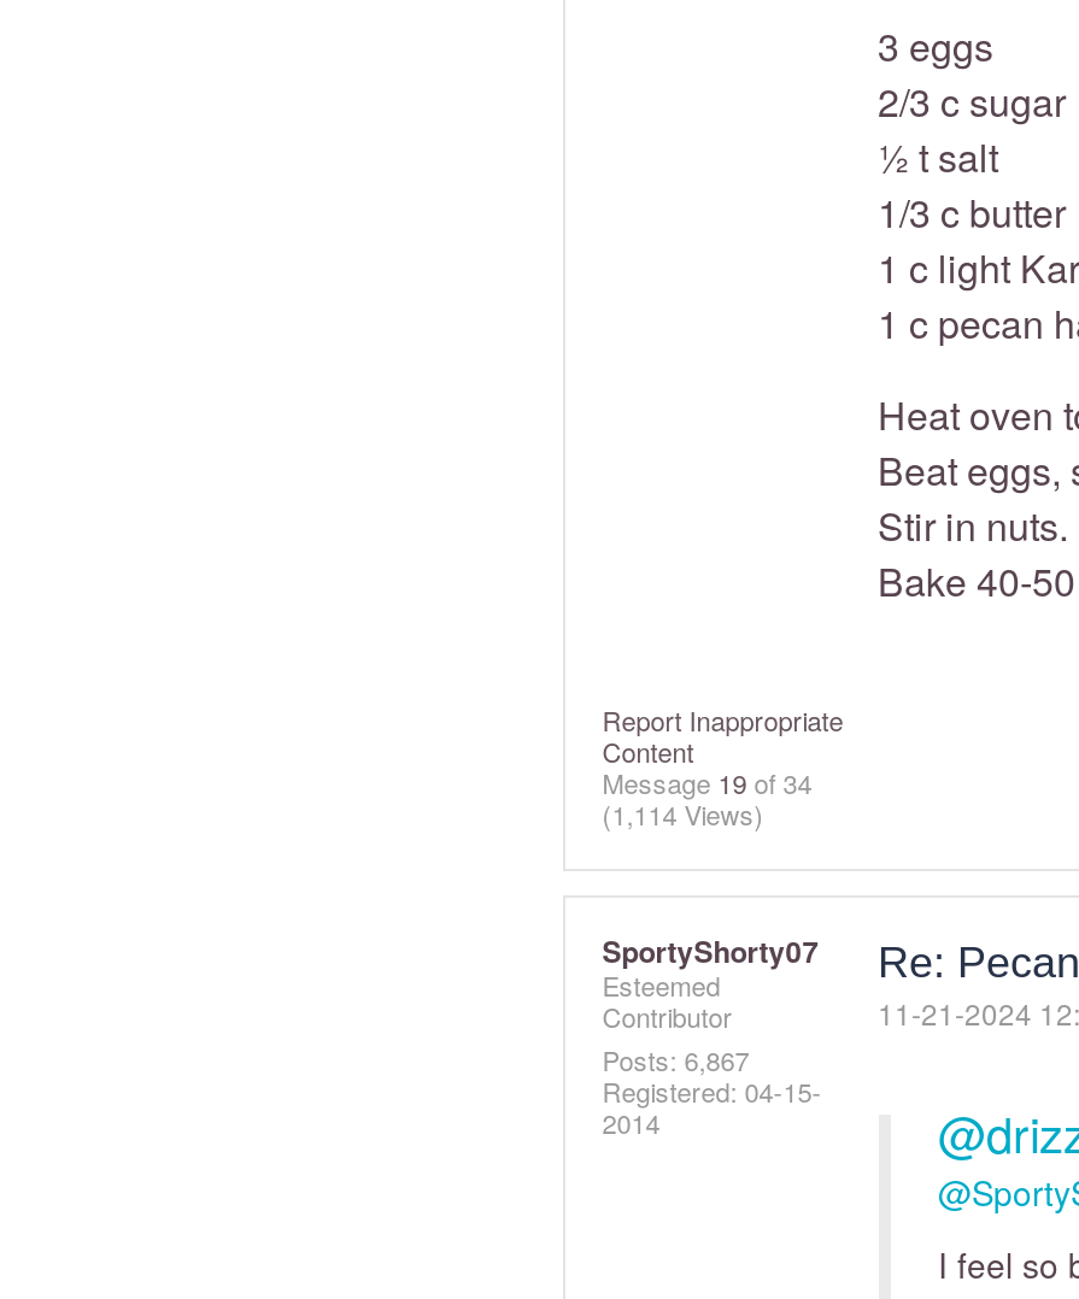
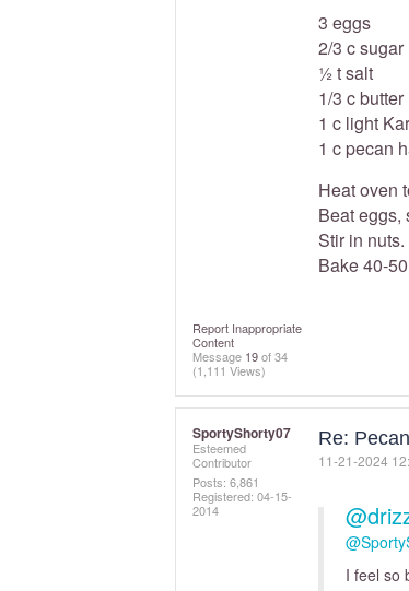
- (1,114 Views)
+ (1,111 Views)

- Posts: 6,867
+ Posts: 6,861
